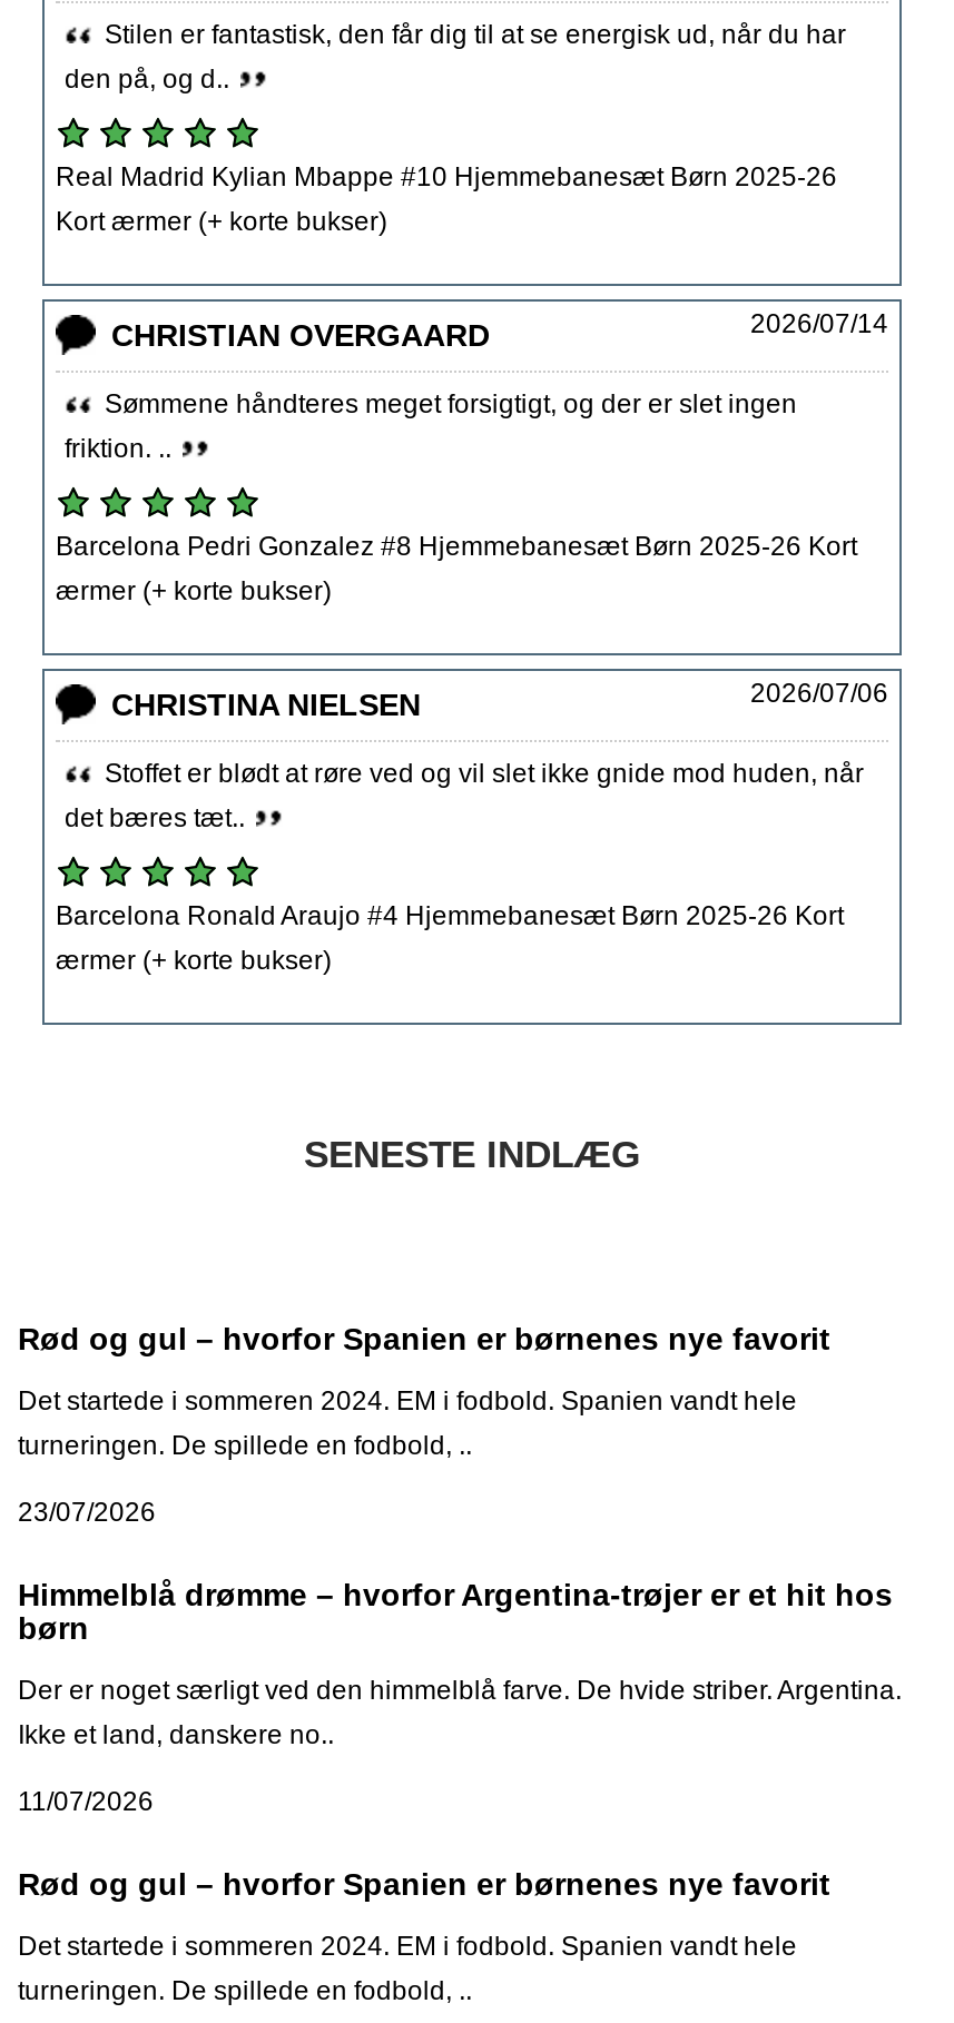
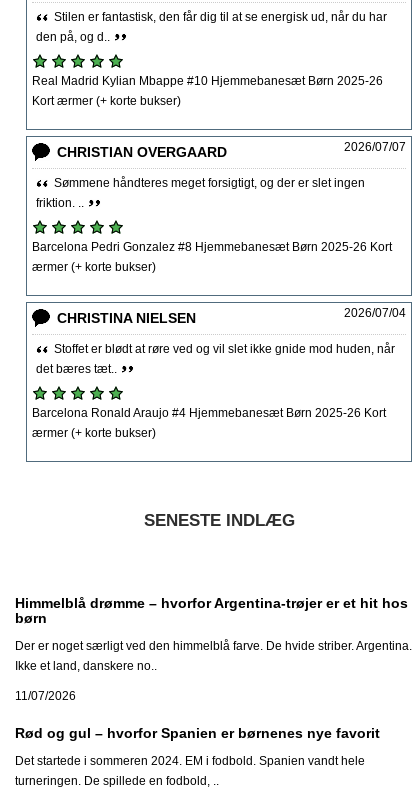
- 2026/07/14
+ 2026/07/07

- 2026/07/06
+ 2026/07/04

- Rød og gul – hvorfor Spanien er børnenes nye favorit
- Det startede i sommeren 2024. EM i fodbold. Spanien vandt hele
- turneringen. De spillede en fodbold, ..
- 23/07/2026
